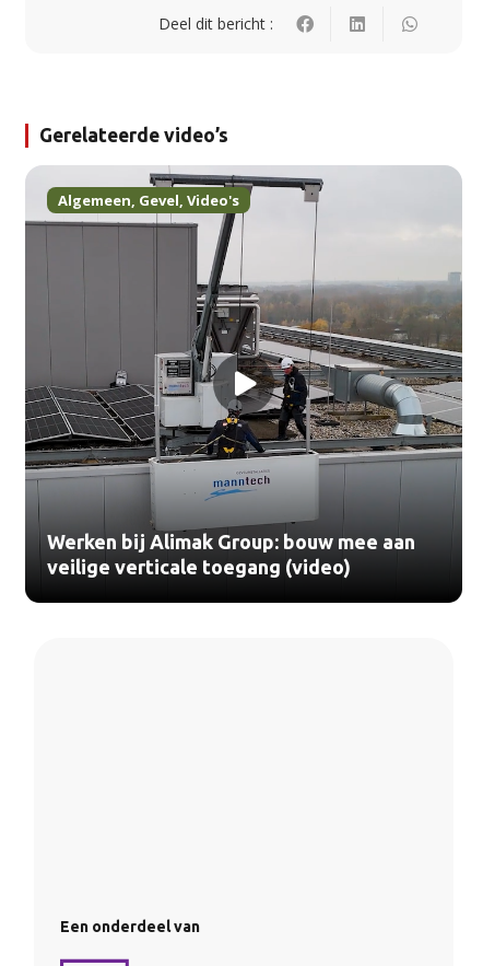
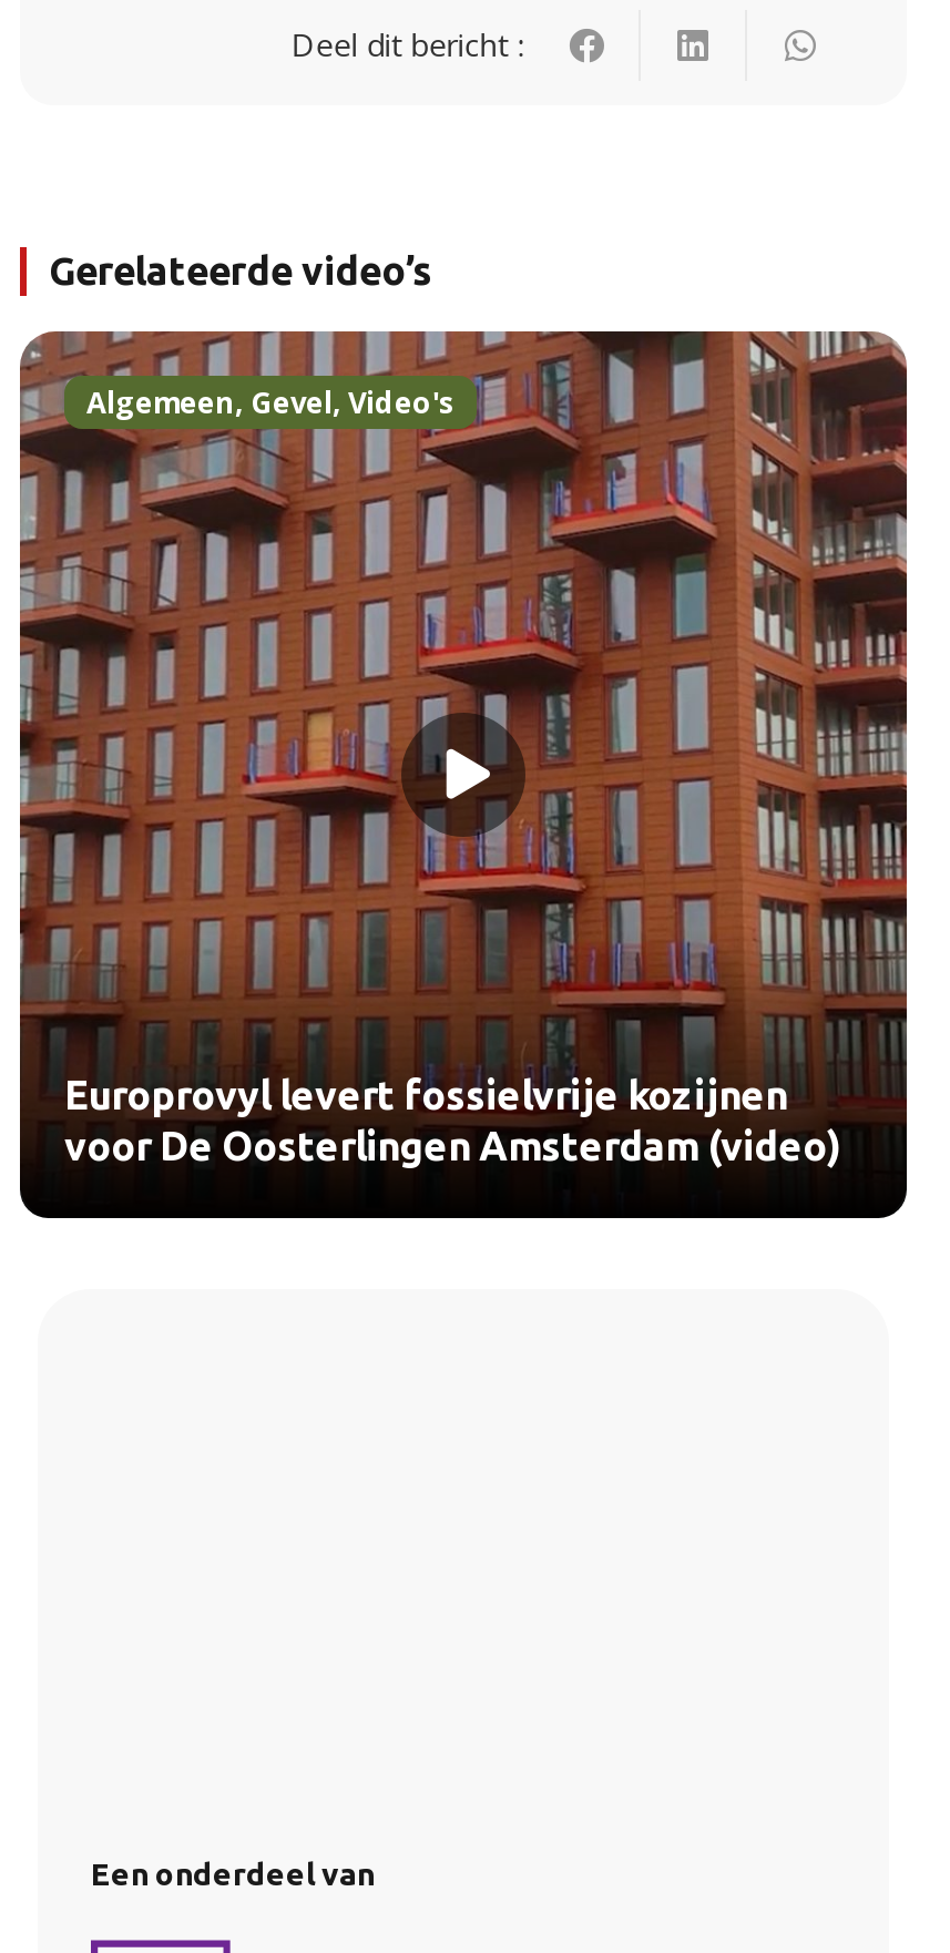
- [image]
- Werken bij Alimak Group: bouw mee aan
- veilige verticale toegang (video)
+ [image]
+ Europrovyl levert fossielvrije kozijnen
+ voor De Oosterlingen Amsterdam (video)
